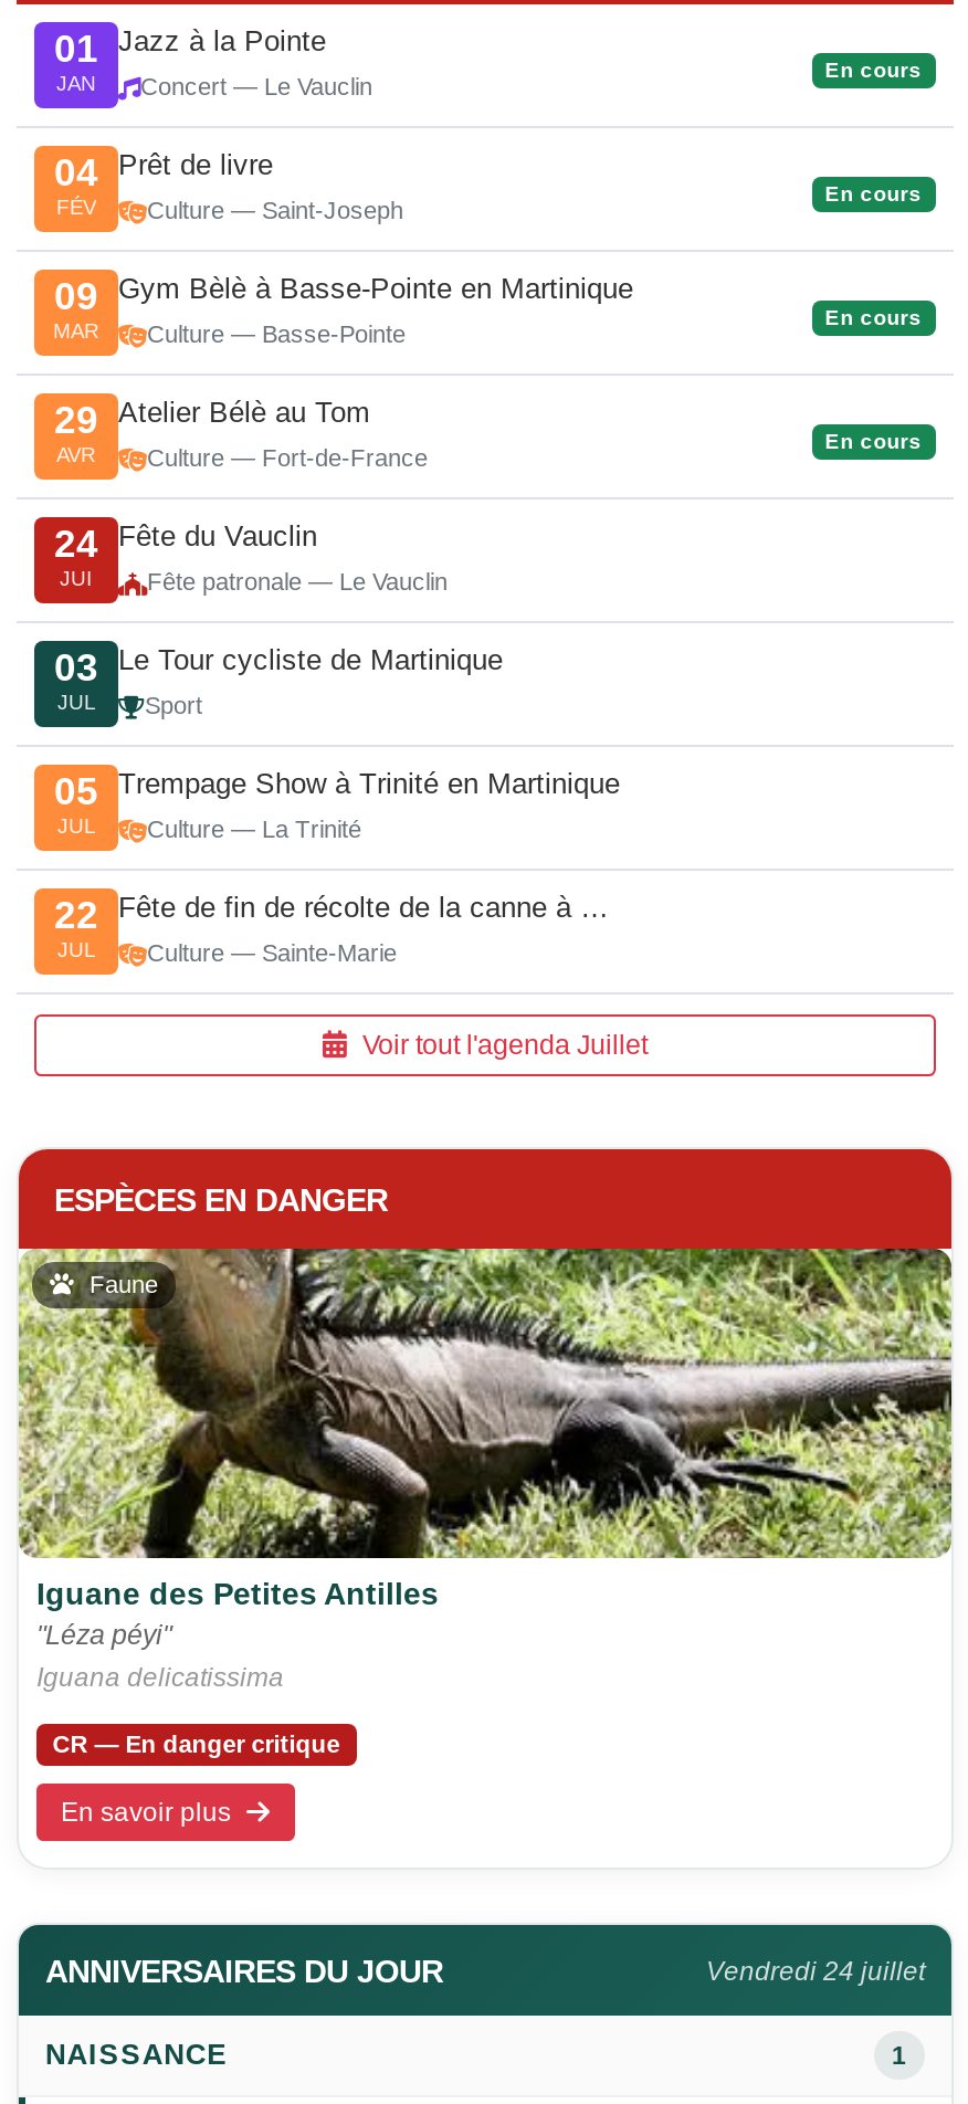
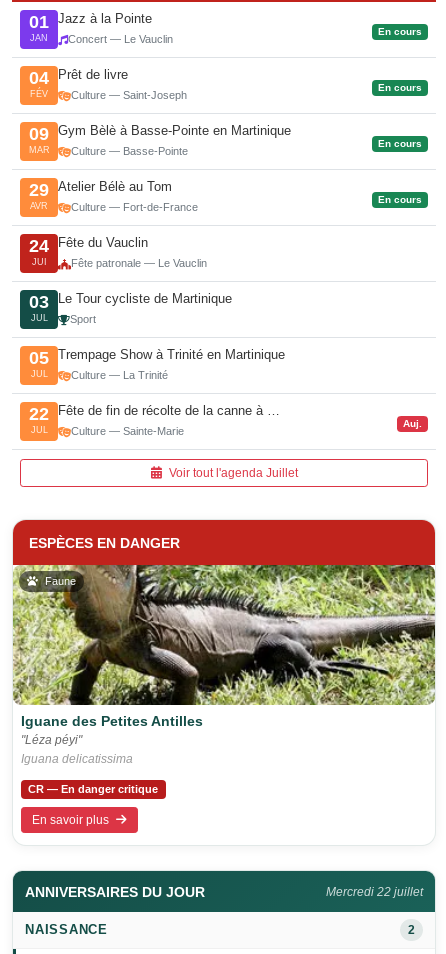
+ Auj.

- Vendredi 24 juillet
+ Mercredi 22 juillet

- 1
+ 2
